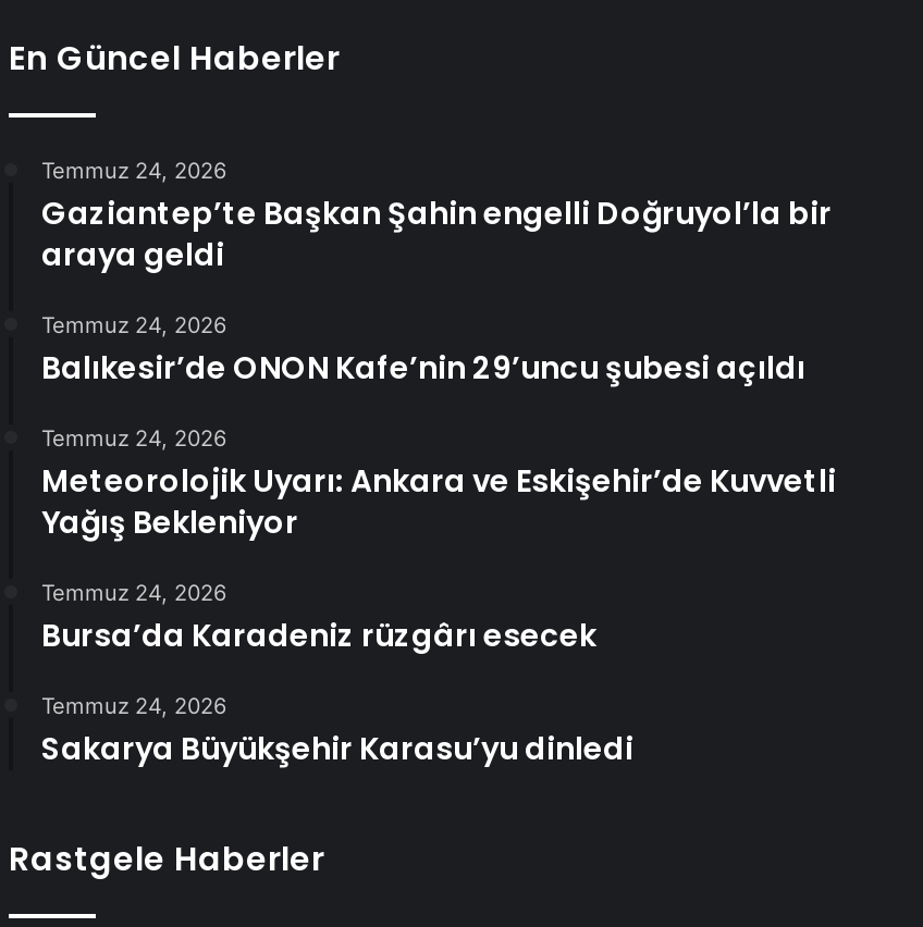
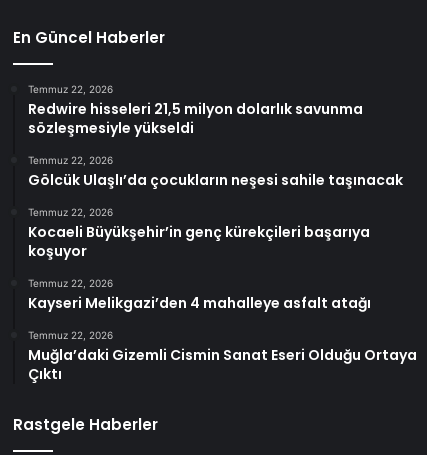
- Temmuz 24, 2026
- Gaziantep’te Başkan Şahin engelli Doğruyol’la bir
- araya geldi
+ Temmuz 22, 2026
+ Redwire hisseleri 21,5 milyon dolarlık savunma
+ sözleşmesiyle yükseldi

- Temmuz 24, 2026
- Balıkesir’de ONON Kafe’nin 29’uncu şubesi açıldı
+ Temmuz 22, 2026
+ Gölcük Ulaşlı’da çocukların neşesi sahile taşınacak

- Temmuz 24, 2026
- Meteorolojik Uyarı: Ankara ve Eskişehir’de Kuvvetli
- Yağış Bekleniyor
+ Temmuz 22, 2026
+ Kocaeli Büyükşehir’in genç kürekçileri başarıya
+ koşuyor

- Temmuz 24, 2026
- Bursa’da Karadeniz rüzgârı esecek
+ Temmuz 22, 2026
+ Kayseri Melikgazi’den 4 mahalleye asfalt atağı

- Temmuz 24, 2026
- Sakarya Büyükşehir Karasu’yu dinledi
+ Temmuz 22, 2026
+ Muğla’daki Gizemli Cismin Sanat Eseri Olduğu Ortaya
+ Çıktı
